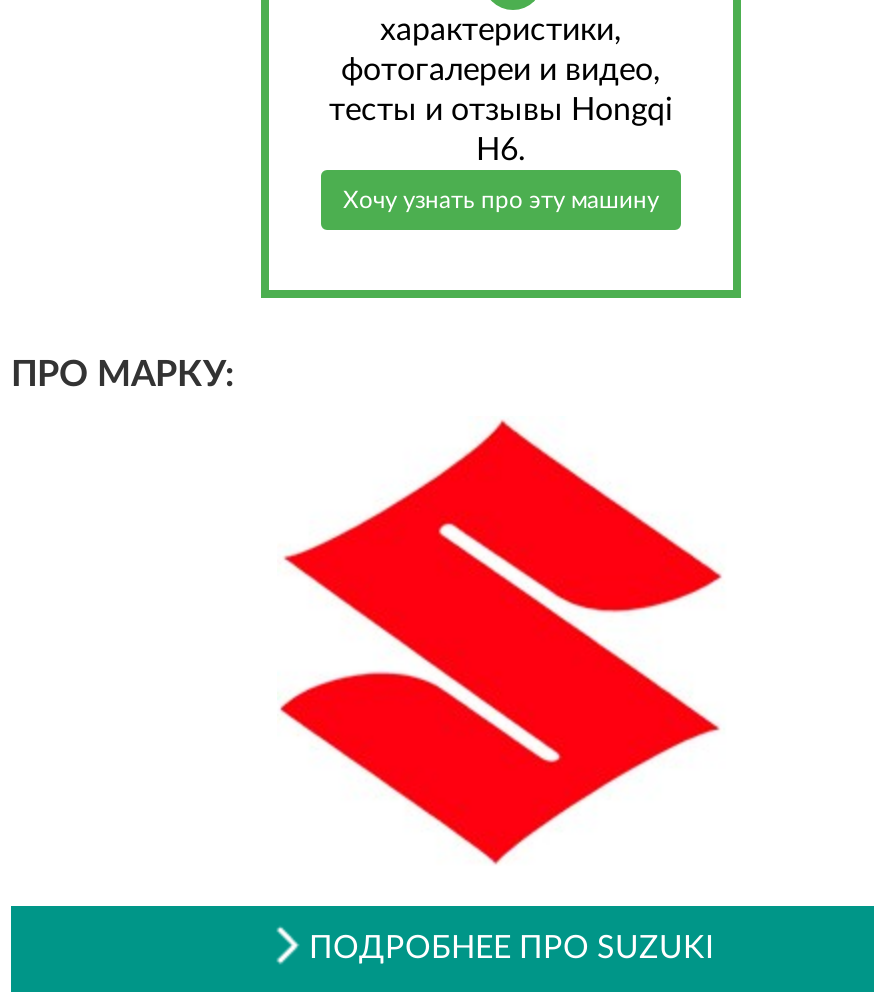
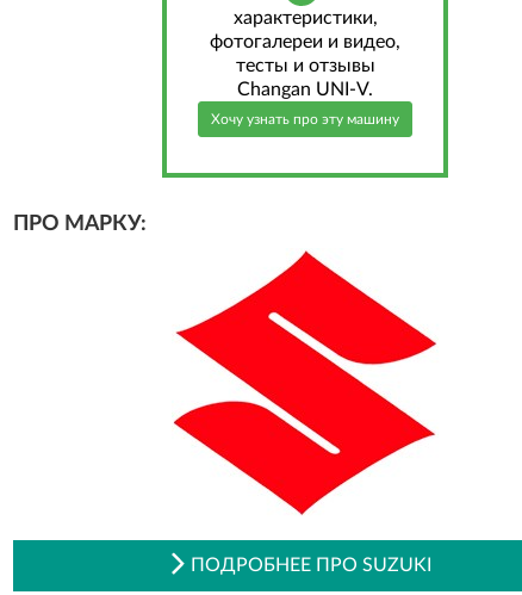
- тесты и отзывы Hongqi
- H6.
+ тесты и отзывы
+ Changan UNI-V.
